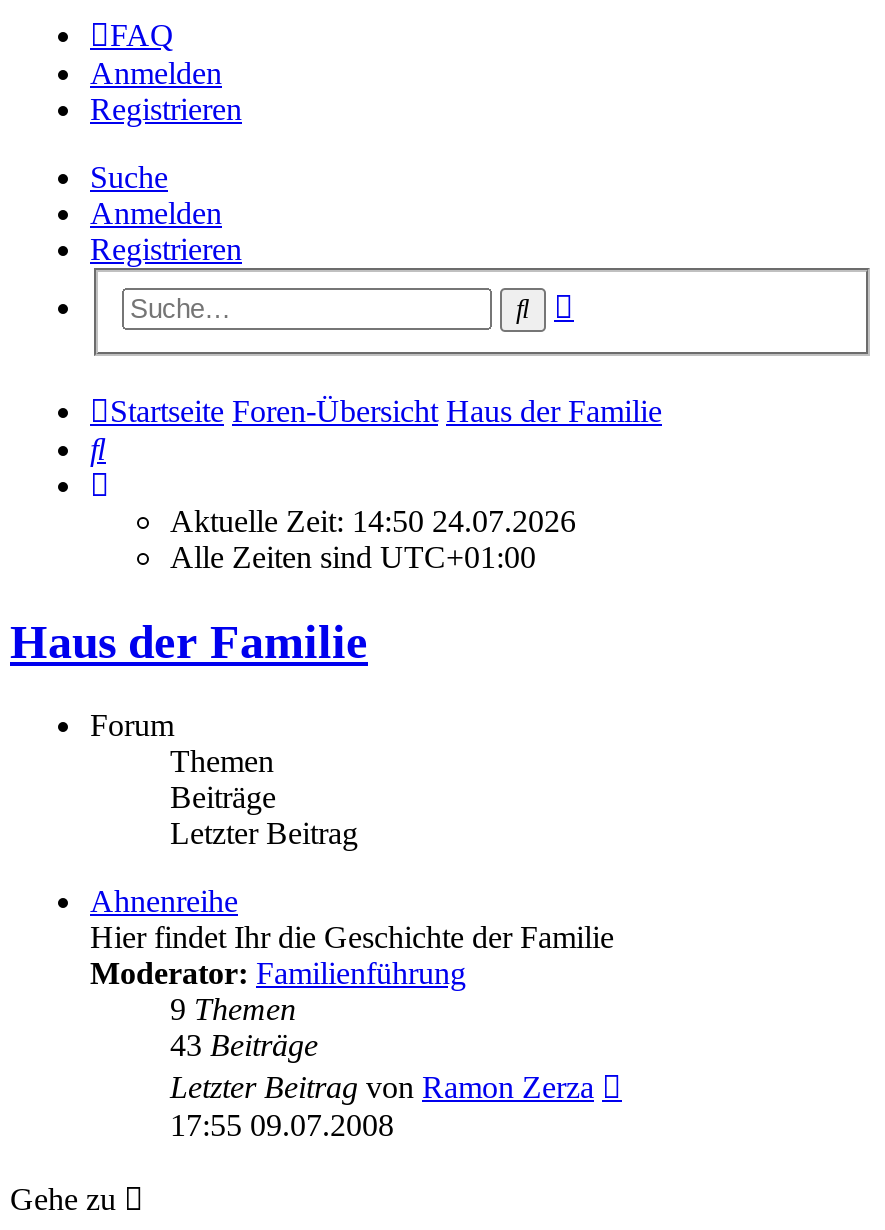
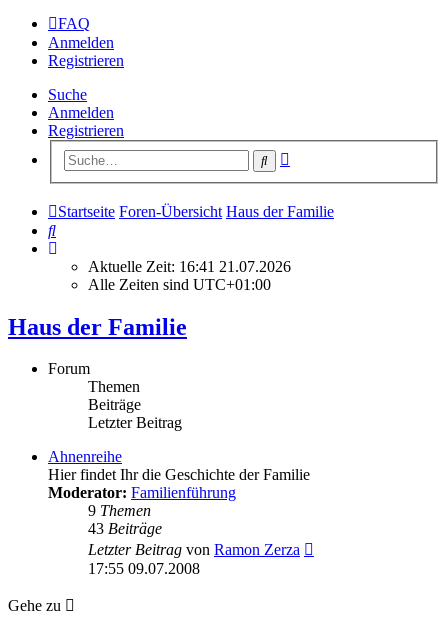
- Aktuelle Zeit: 14:50 24.07.2026
+ Aktuelle Zeit: 16:41 21.07.2026
